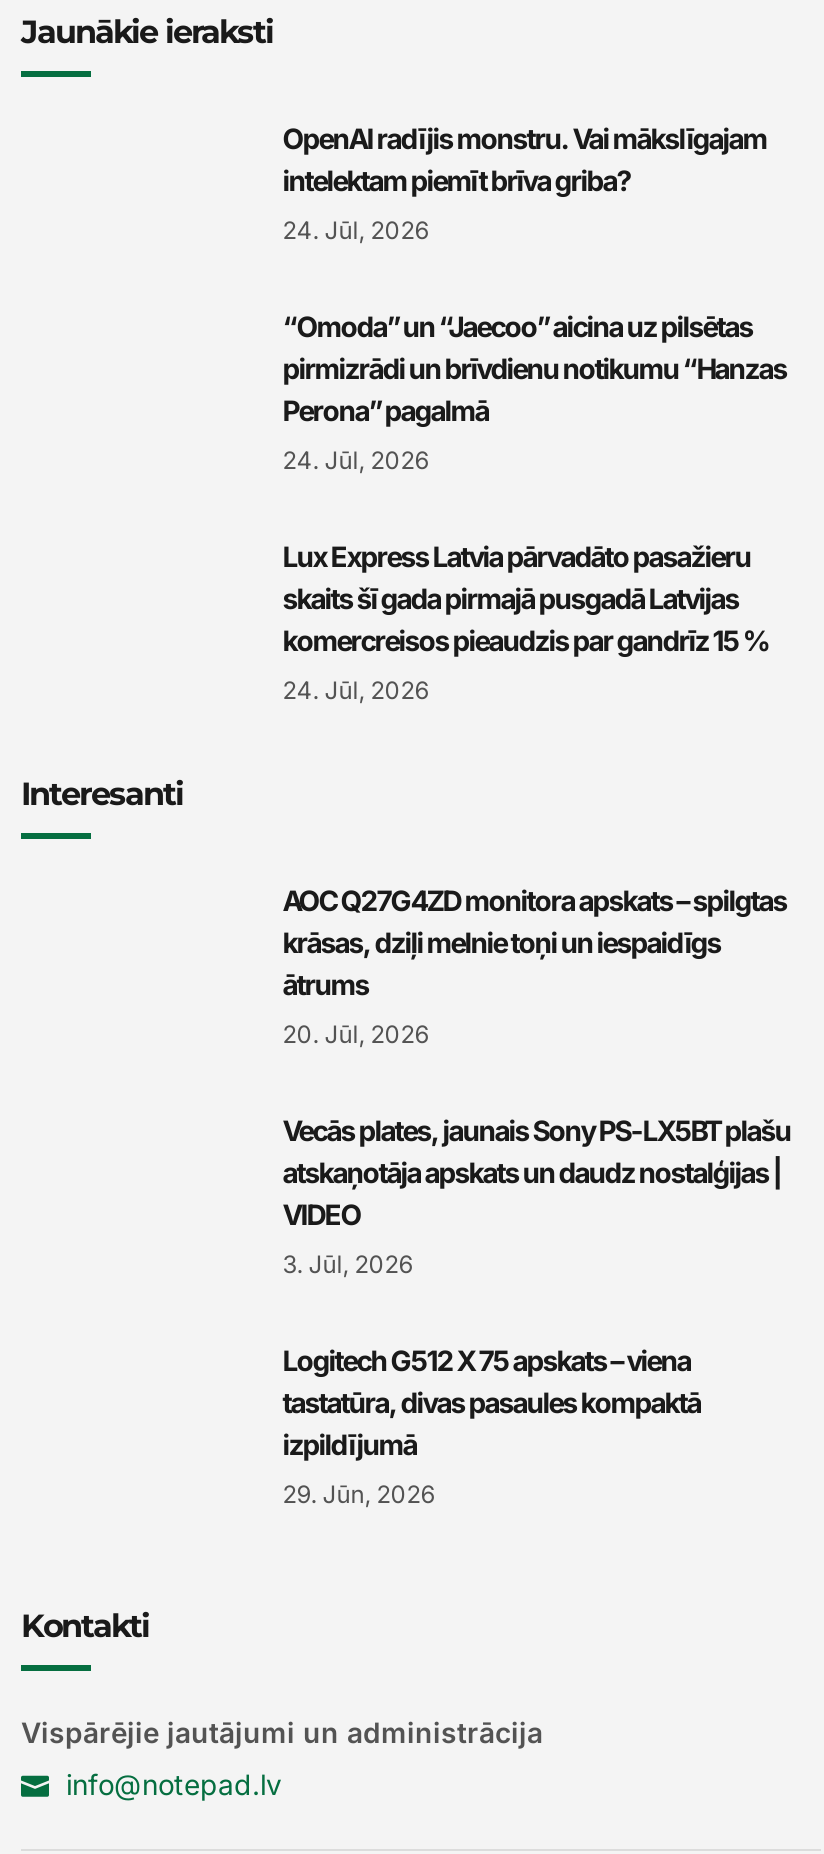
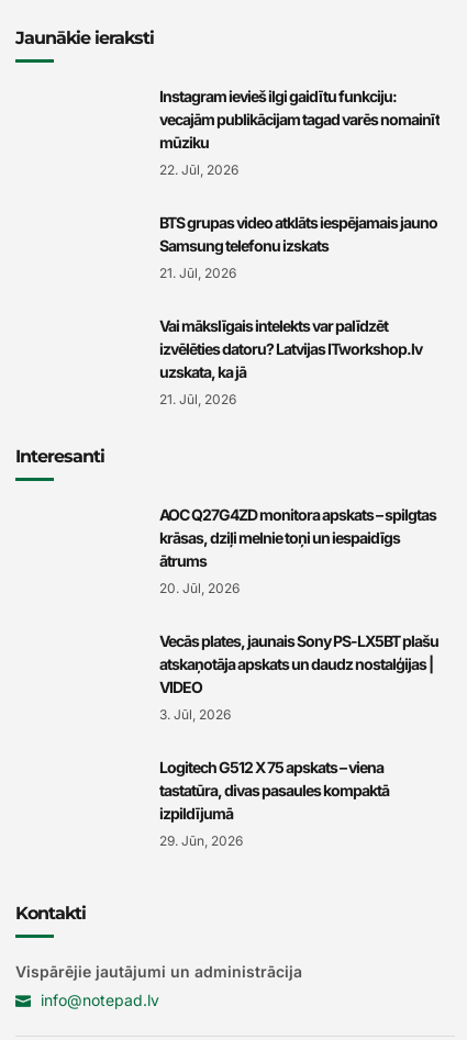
- OpenAI radījis monstru. Vai mākslīgajam
- intelektam piemīt brīva griba?
+ Instagram ievieš ilgi gaidītu funkciju:
+ vecajām publikācijam tagad varēs nomainīt
+ mūziku

- 24. Jūl, 2026
+ 22. Jūl, 2026

- “Omoda” un “Jaecoo” aicina uz pilsētas
- pirmizrādi un brīvdienu notikumu “Hanzas
- Perona” pagalmā
+ BTS grupas video atklāts iespējamais jauno
+ Samsung telefonu izskats

- 24. Jūl, 2026
+ 21. Jūl, 2026

- Lux Express Latvia pārvadāto pasažieru
- skaits šī gada pirmajā pusgadā Latvijas
- komercreisos pieaudzis par gandrīz 15 %
+ Vai mākslīgais intelekts var palīdzēt
+ izvēlēties datoru? Latvijas ITworkshop.lv
+ uzskata, ka jā

- 24. Jūl, 2026
+ 21. Jūl, 2026
